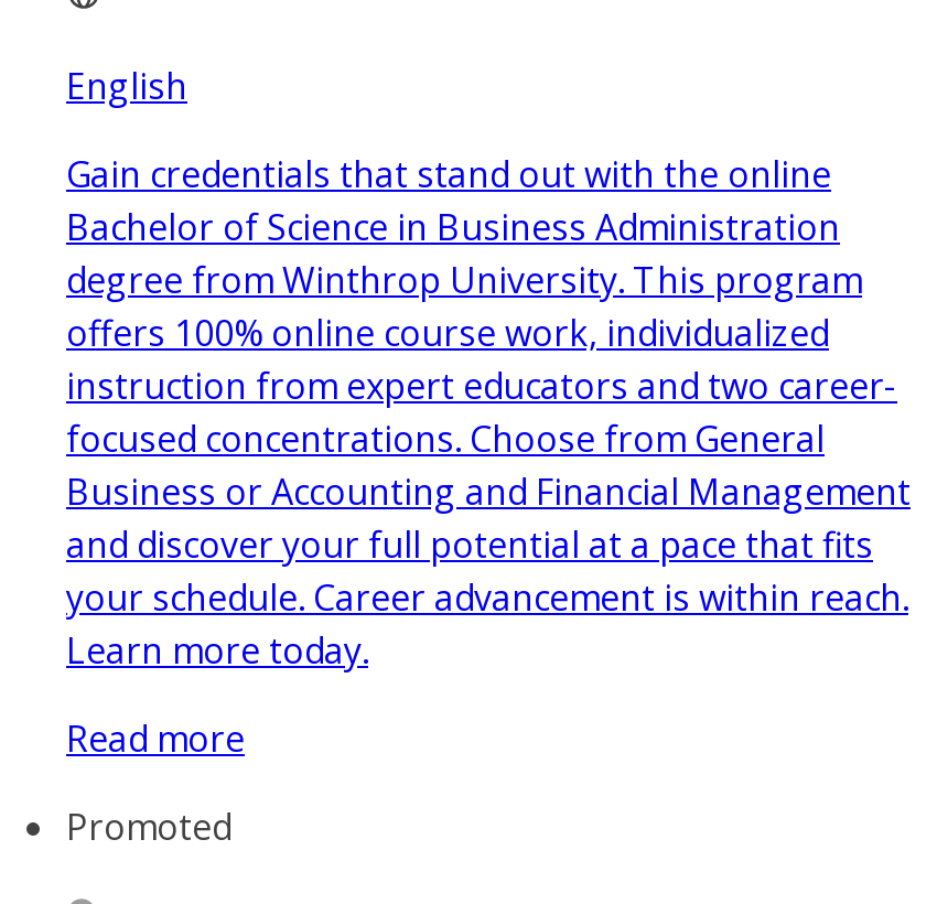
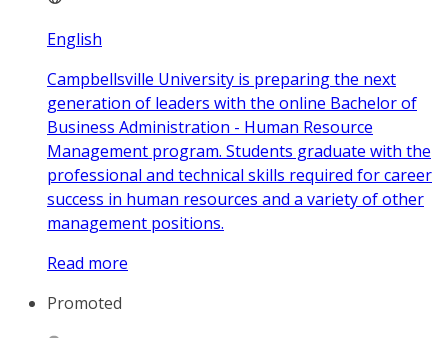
- Gain credentials that stand out with the online
- Bachelor of Science in Business Administration
- degree from Winthrop University. This program
- offers 100% online course work, individualized
- instruction from expert educators and two career-
- focused concentrations. Choose from General
- Business or Accounting and Financial Management
- and discover your full potential at a pace that fits
- your schedule. Career advancement is within reach.
- Learn more today.
+ Campbellsville University is preparing the next
+ generation of leaders with the online Bachelor of
+ Business Administration - Human Resource
+ Management program. Students graduate with the
+ professional and technical skills required for career
+ success in human resources and a variety of other
+ management positions.
